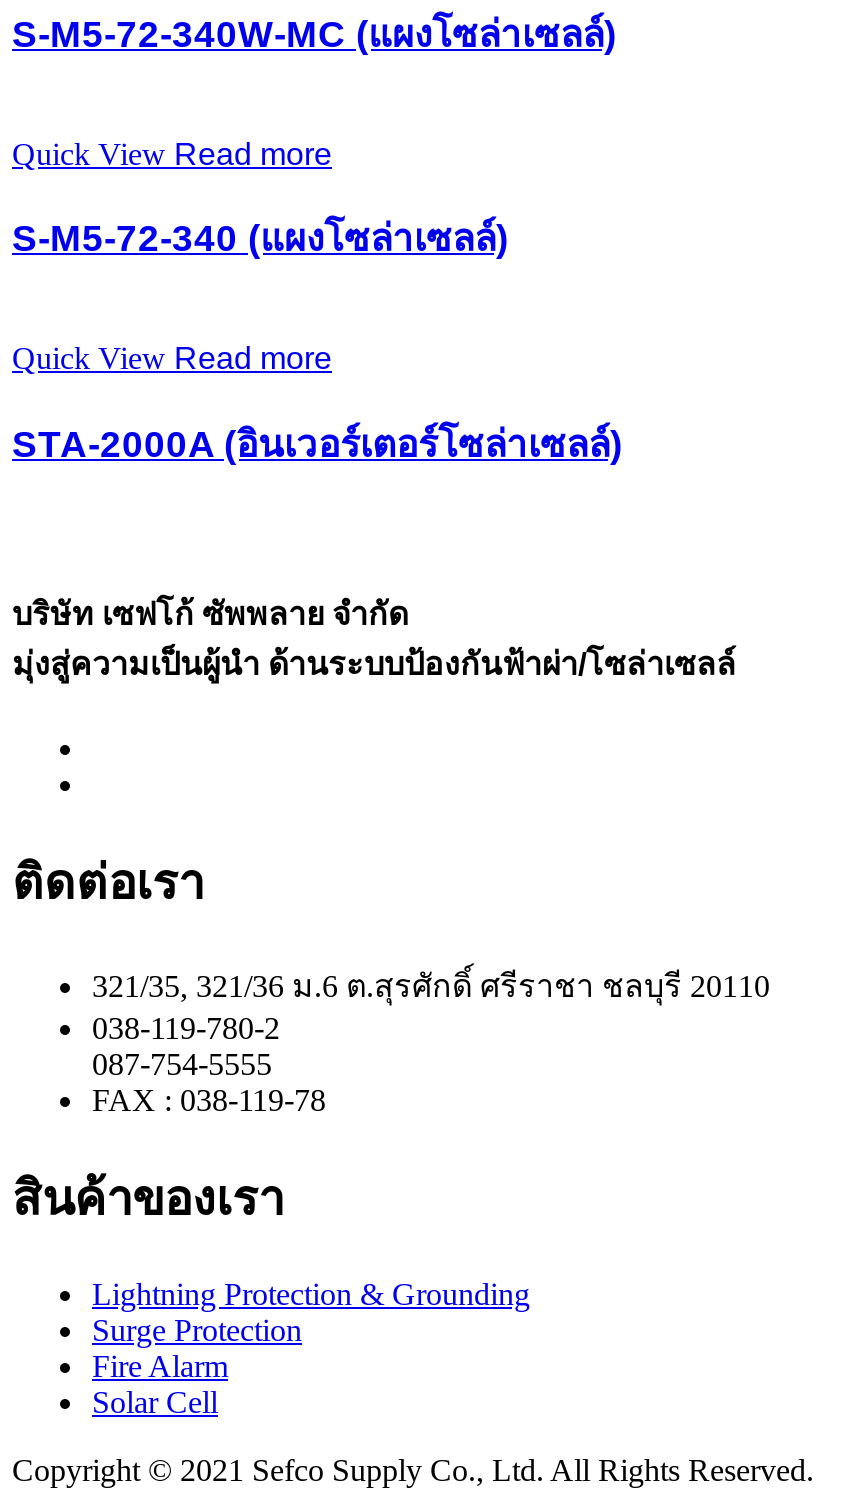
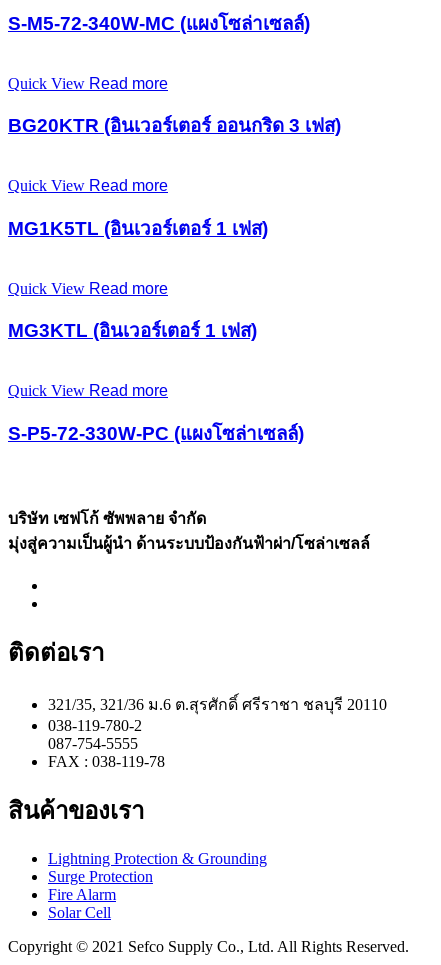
- S-M5-72-340 (แผงโซล่าเซลล์)
+ BG20KTR (อินเวอร์เตอร์ ออนกริด 3 เฟส)

- STA-2000A (อินเวอร์เตอร์โซล่าเซลล์)
+ MG1K5TL (อินเวอร์เตอร์ 1 เฟส)
+ Quick View Read more
+ MG3KTL (อินเวอร์เตอร์ 1 เฟส)
+ Quick View Read more
+ S-P5-72-330W-PC (แผงโซล่าเซลล์)
